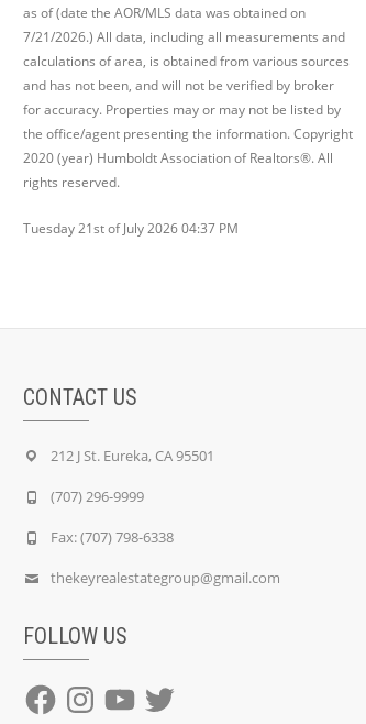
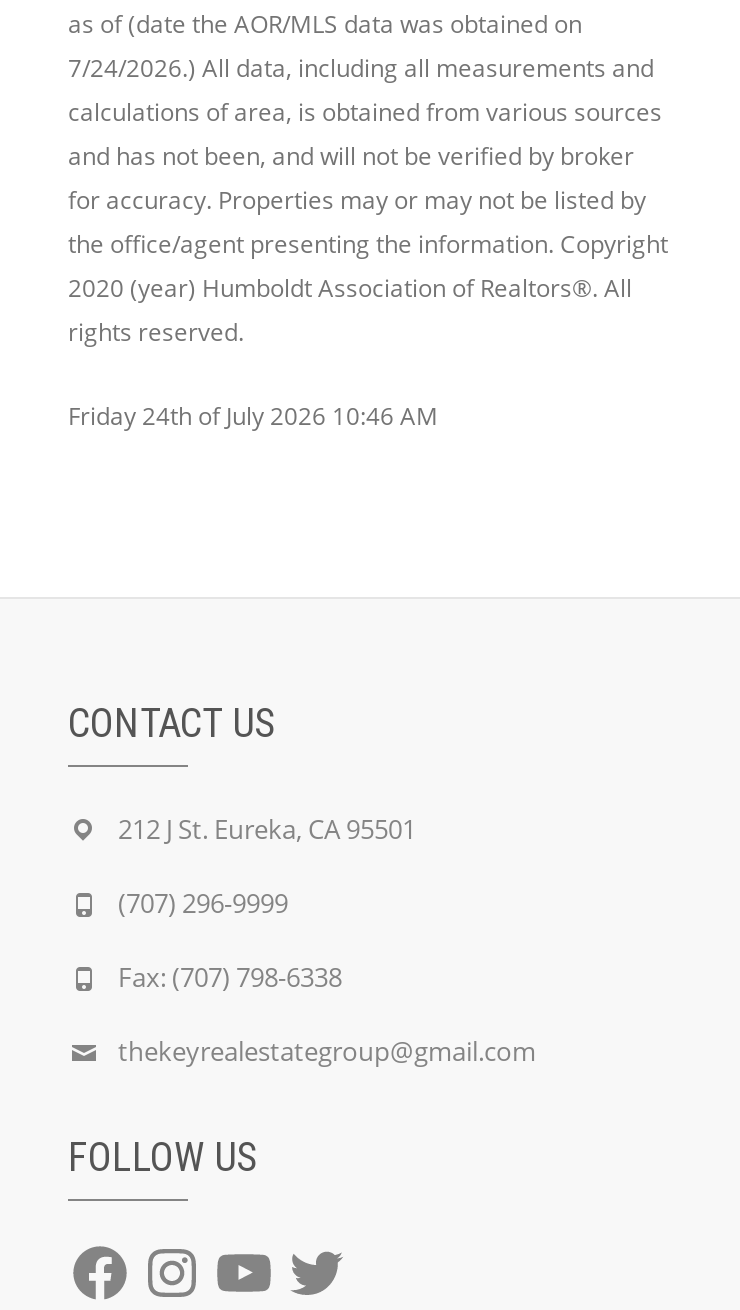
- 7/21/2026.) All data, including all measurements and
+ 7/24/2026.) All data, including all measurements and

- Tuesday 21st of July 2026 04:37 PM
+ Friday 24th of July 2026 10:46 AM
